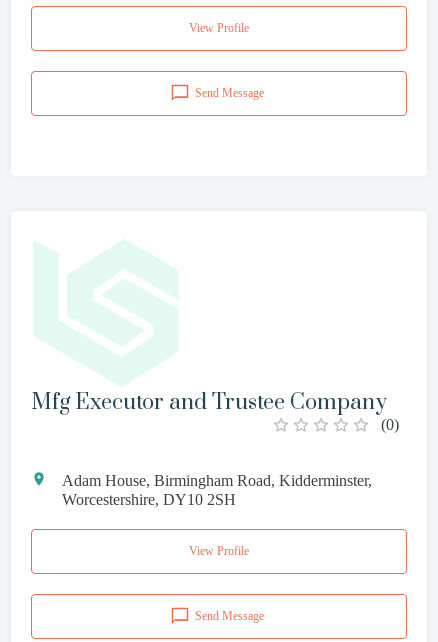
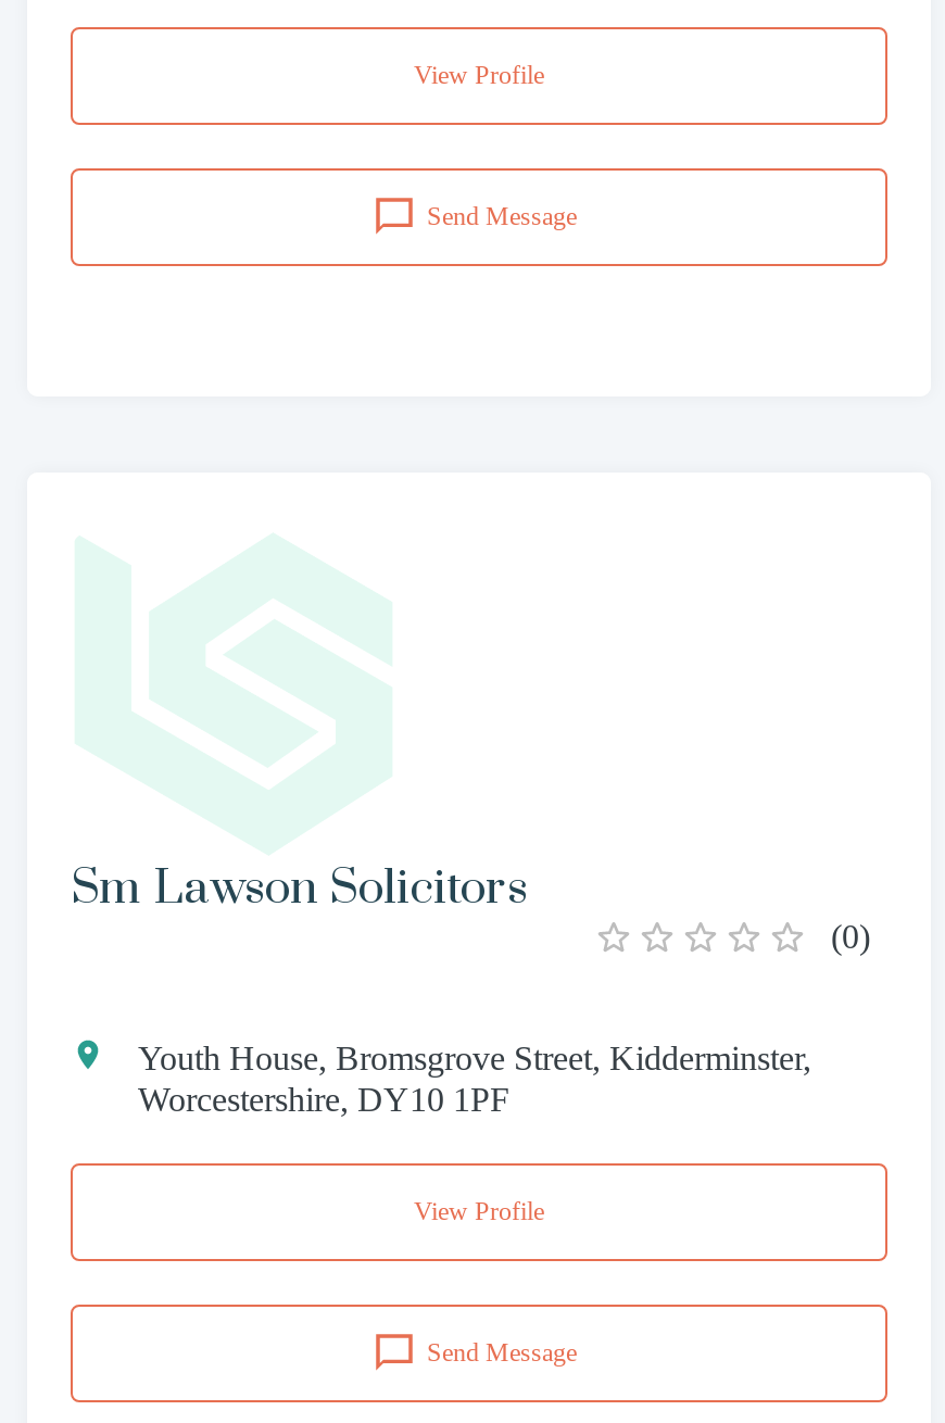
- Mfg Executor and Trustee Company
+ Sm Lawson Solicitors

- Adam House, Birmingham Road, Kidderminster,
+ Youth House, Bromsgrove Street, Kidderminster,

- Worcestershire, DY10 2SH
+ Worcestershire, DY10 1PF
